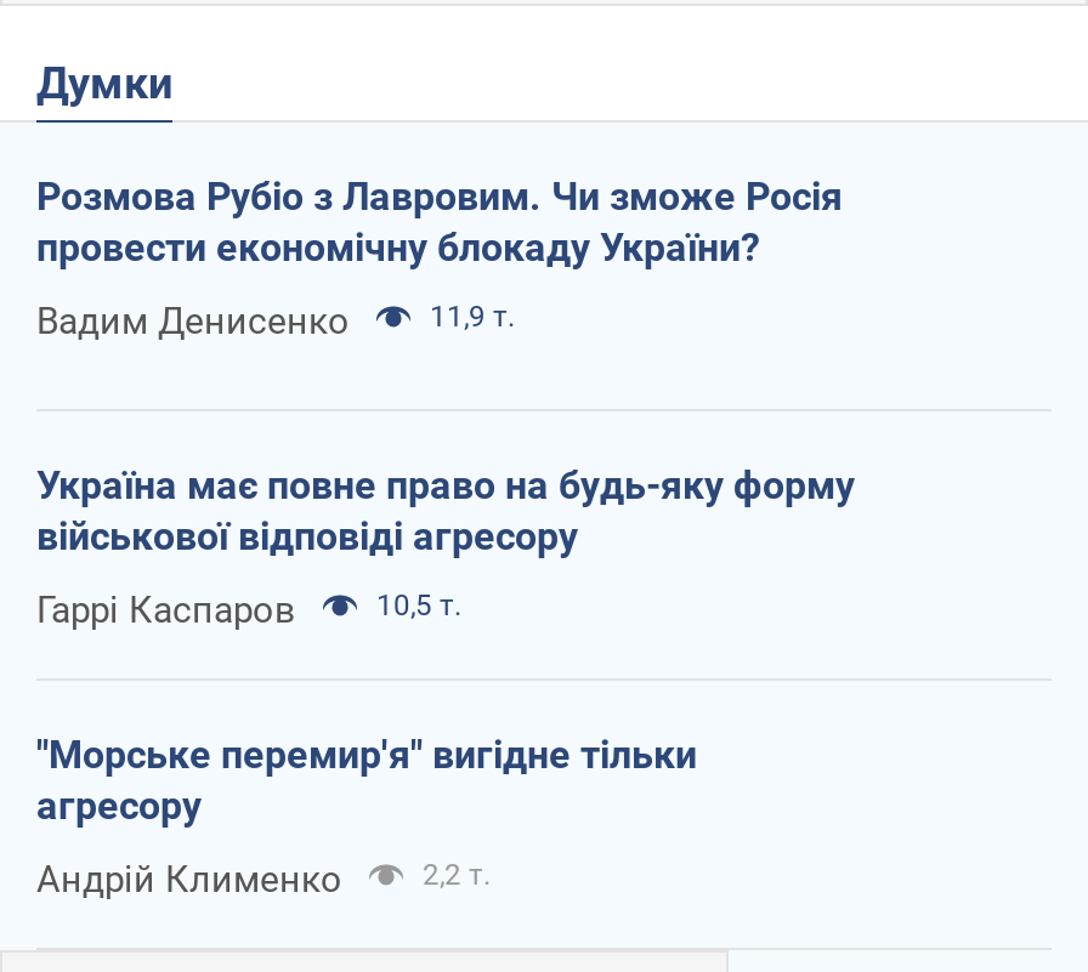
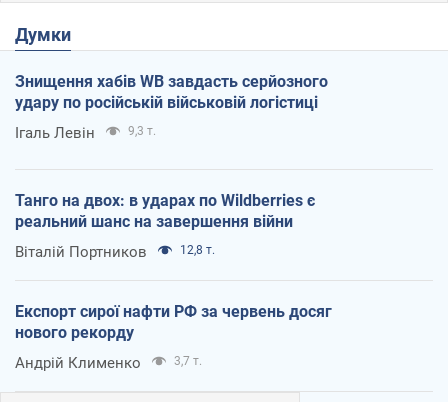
- Розмова Рубіо з Лавровим. Чи зможе Росія
- провести економічну блокаду України?
+ Знищення хабів WB завдасть серйозного
+ удару по російській військовій логістиці

- Вадим Денисенко
- 11,9 т.
+ Ігаль Левін
+ 9,3 т.

- Україна має повне право на будь-яку форму
- військової відповіді агресору
+ Танго на двох: в ударах по Wildberries є
+ реальний шанс на завершення війни

- Гаррі Каспаров
- 10,5 т.
+ Віталій Портников
+ 12,8 т.

- "Морське перемир'я" вигідне тільки
- агресору
+ Експорт сирої нафти РФ за червень досяг
+ нового рекорду

- 2,2 т.
+ 3,7 т.
